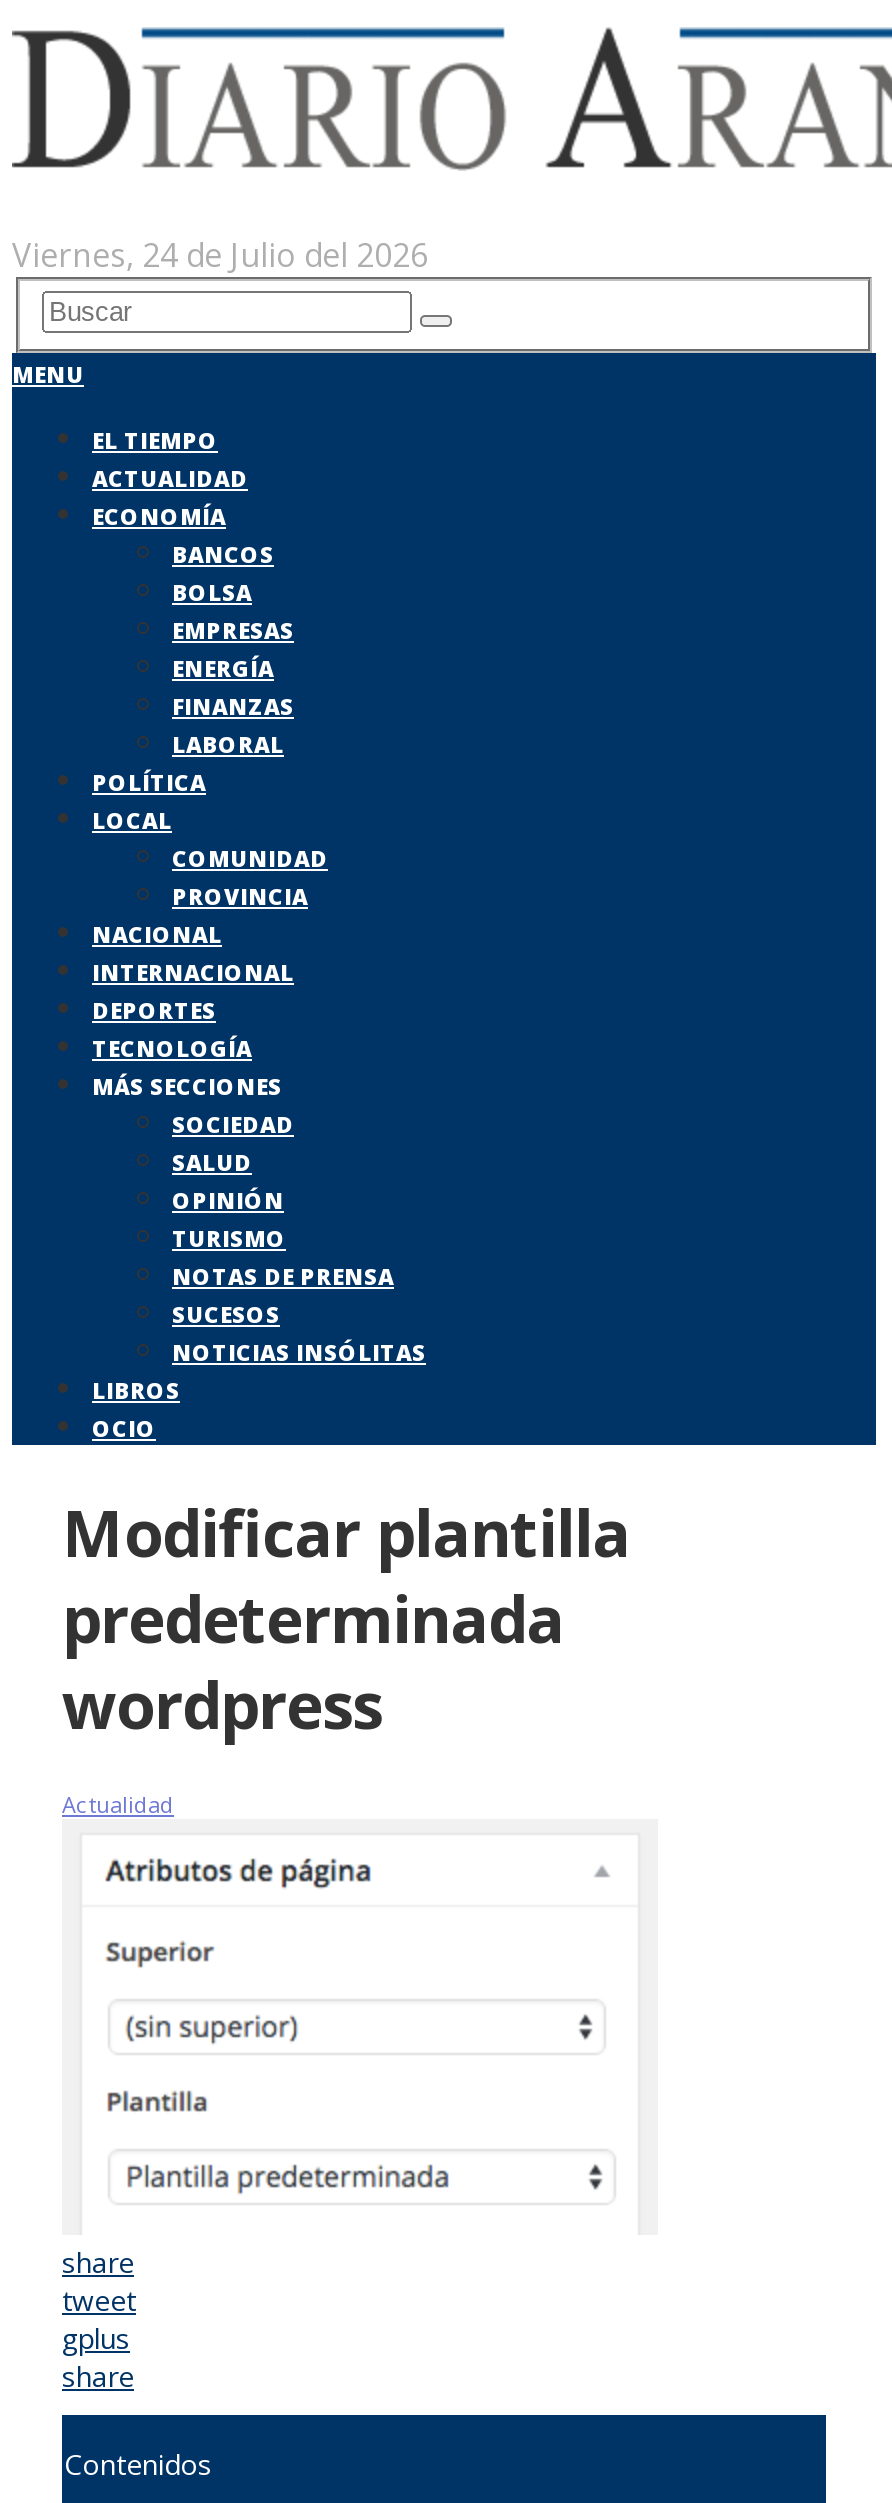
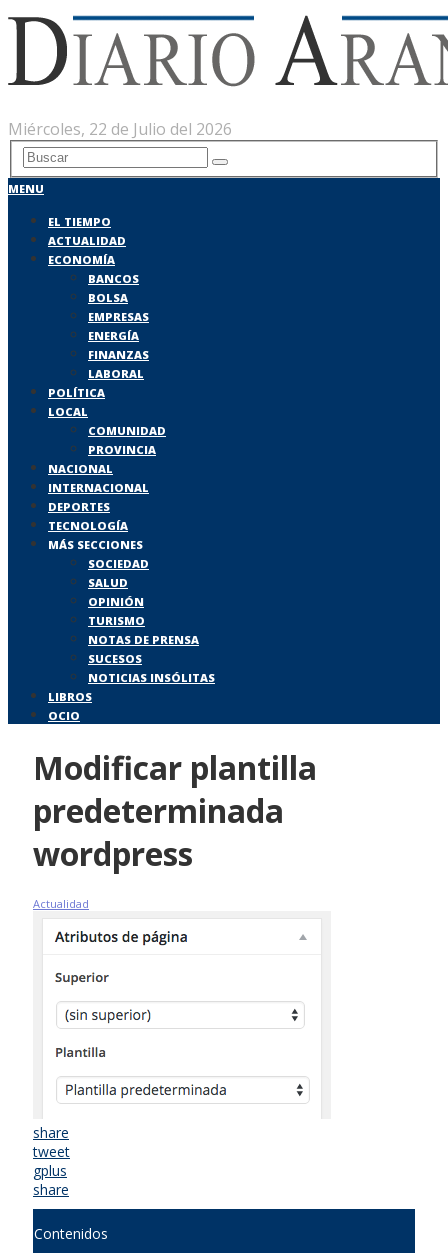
- Viernes, 24 de Julio del 2026
+ Miércoles, 22 de Julio del 2026
